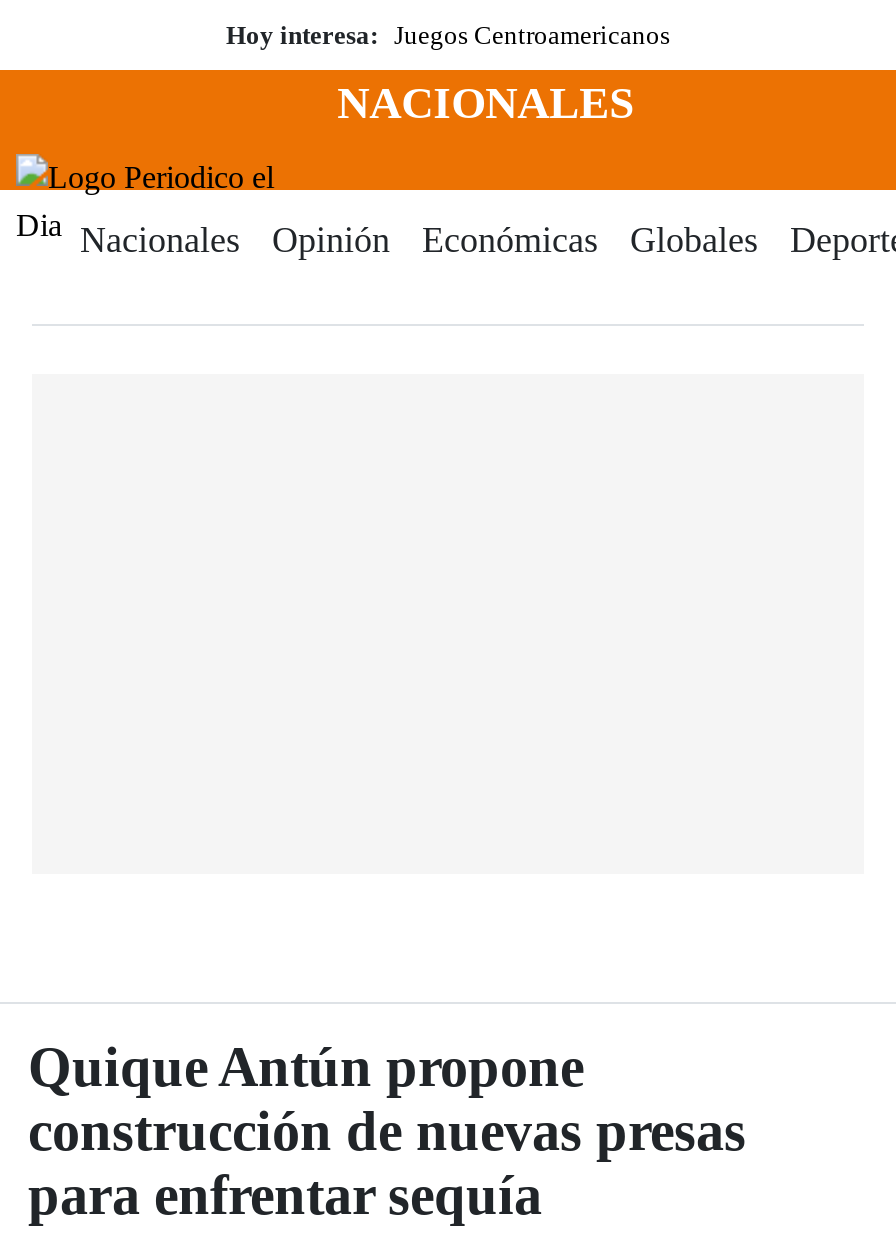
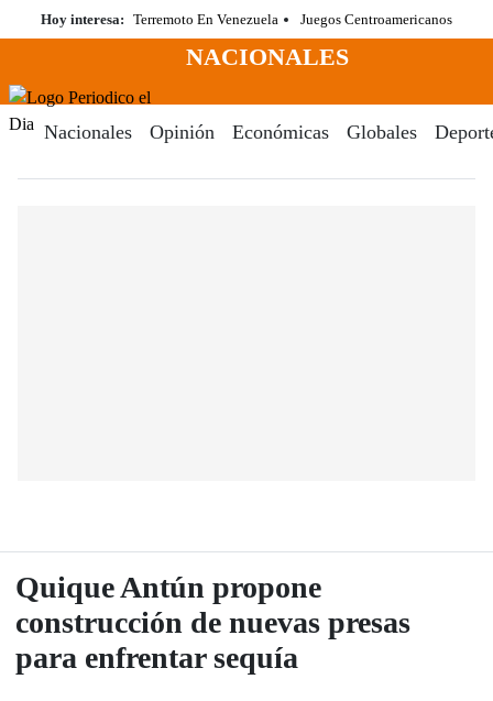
- Hoy interesa: Juegos Centroamericanos
+ Hoy interesa: Terremoto En Venezuela
+ Juegos Centroamericanos
